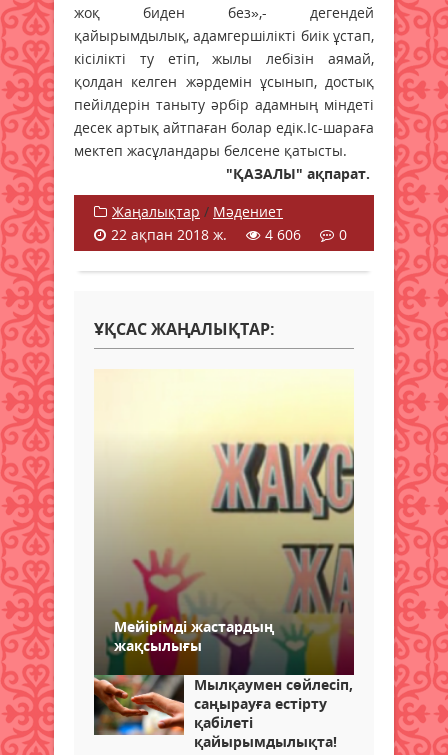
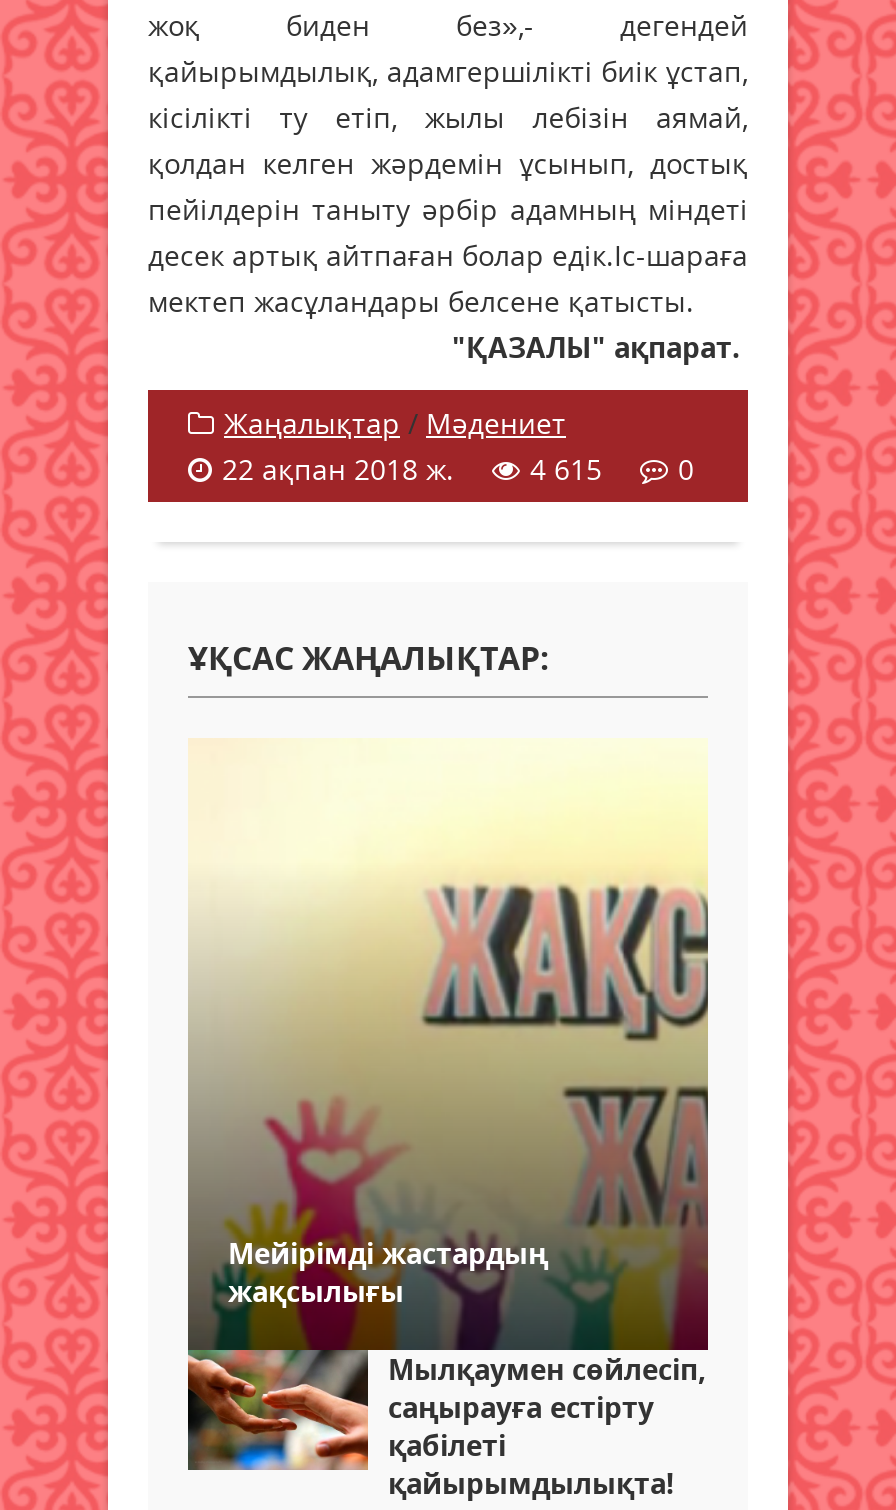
- 22 ақпан 2018 ж. 4 606 0
+ 22 ақпан 2018 ж. 4 615 0
